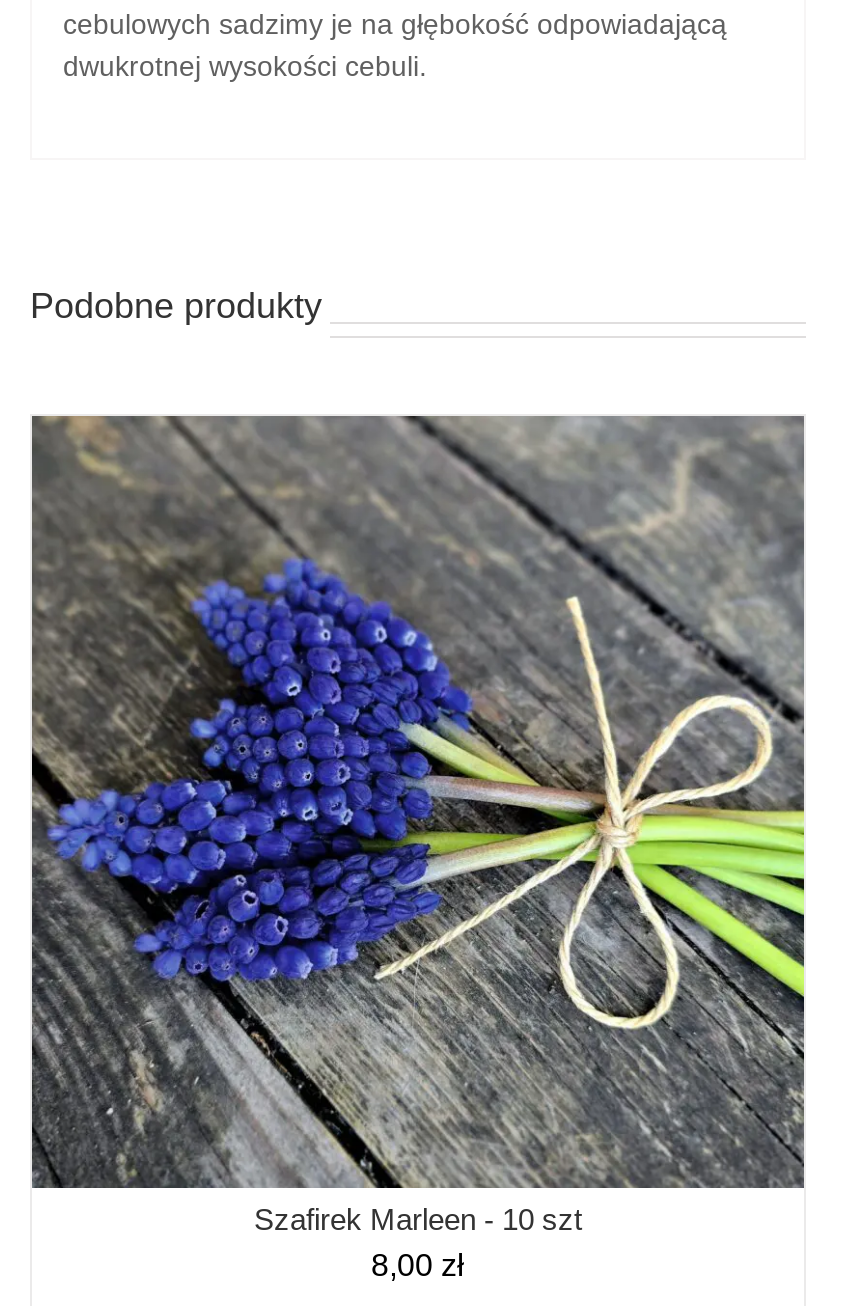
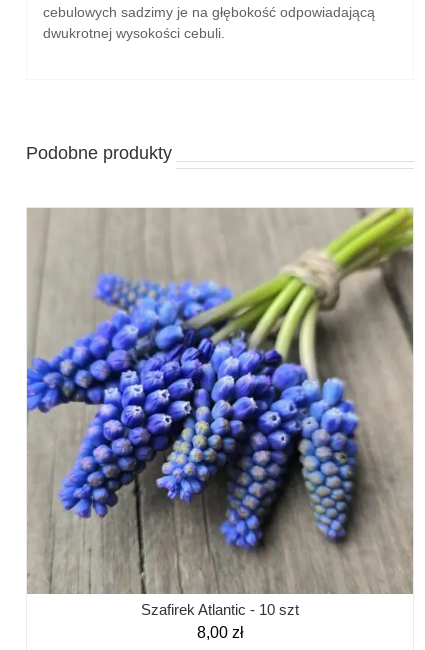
- [image]
- Szafirek Marleen - 10 szt
+ [image]
+ Szafirek Atlantic - 10 szt
